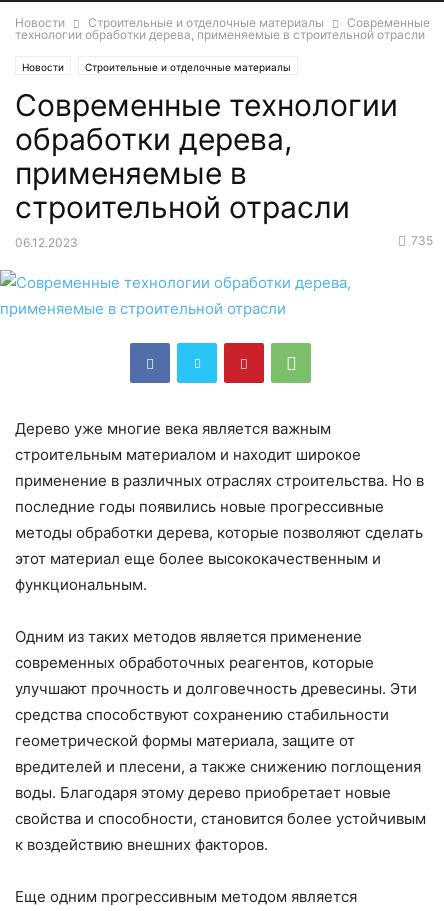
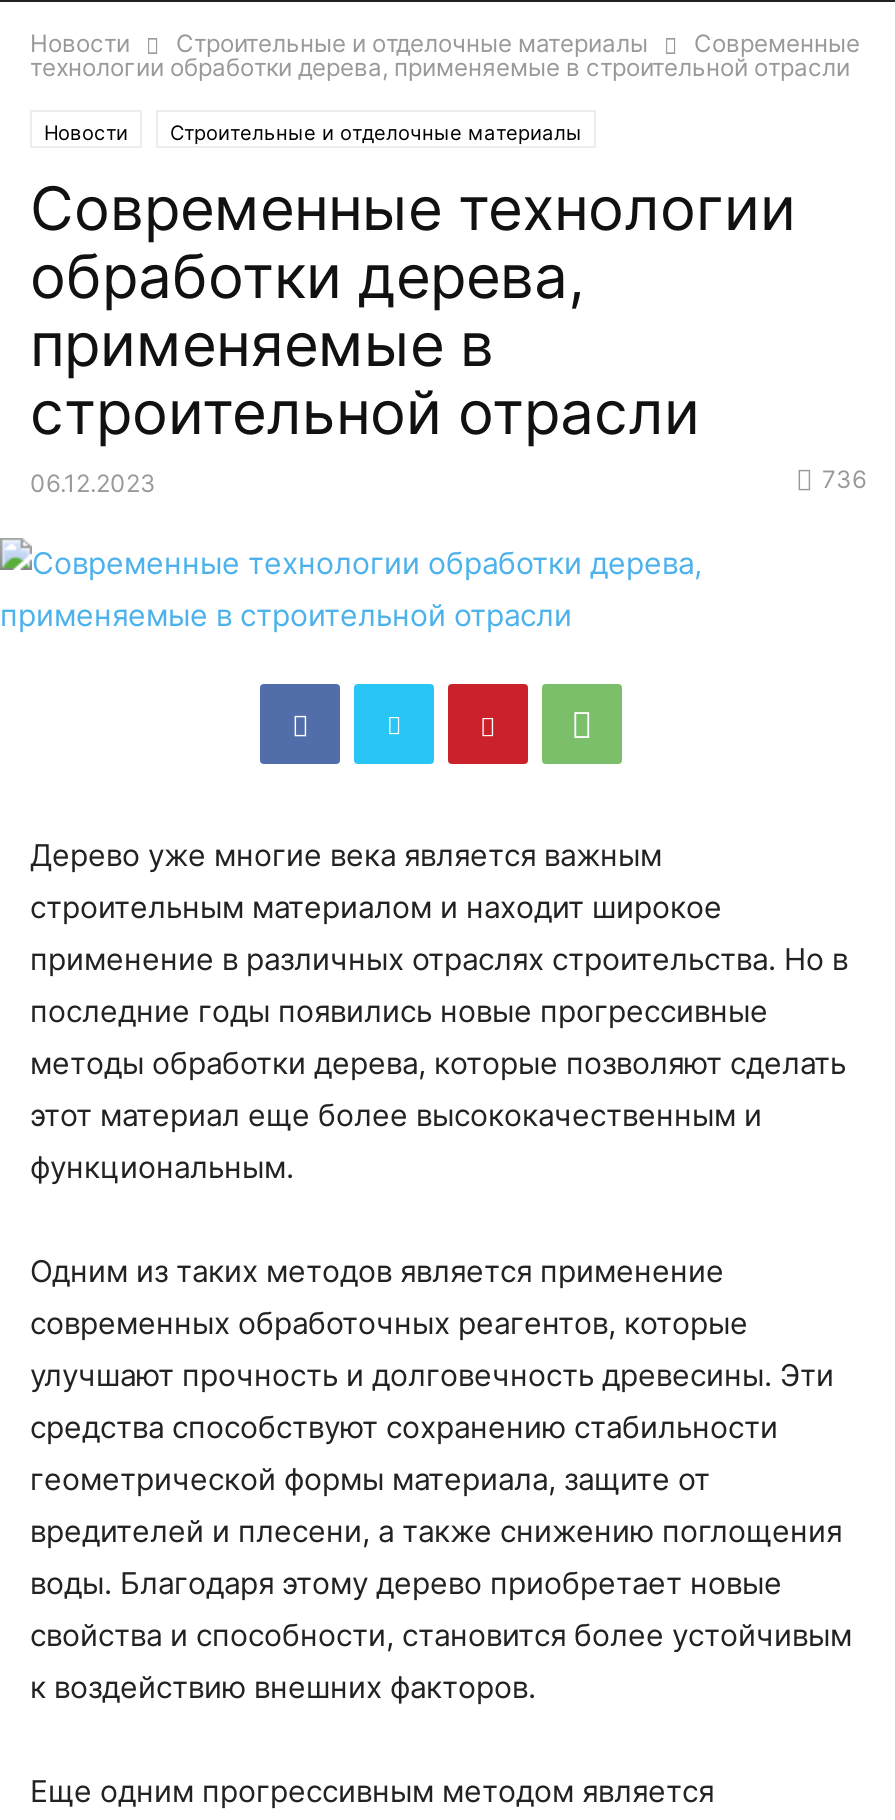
- 735
+ 736
